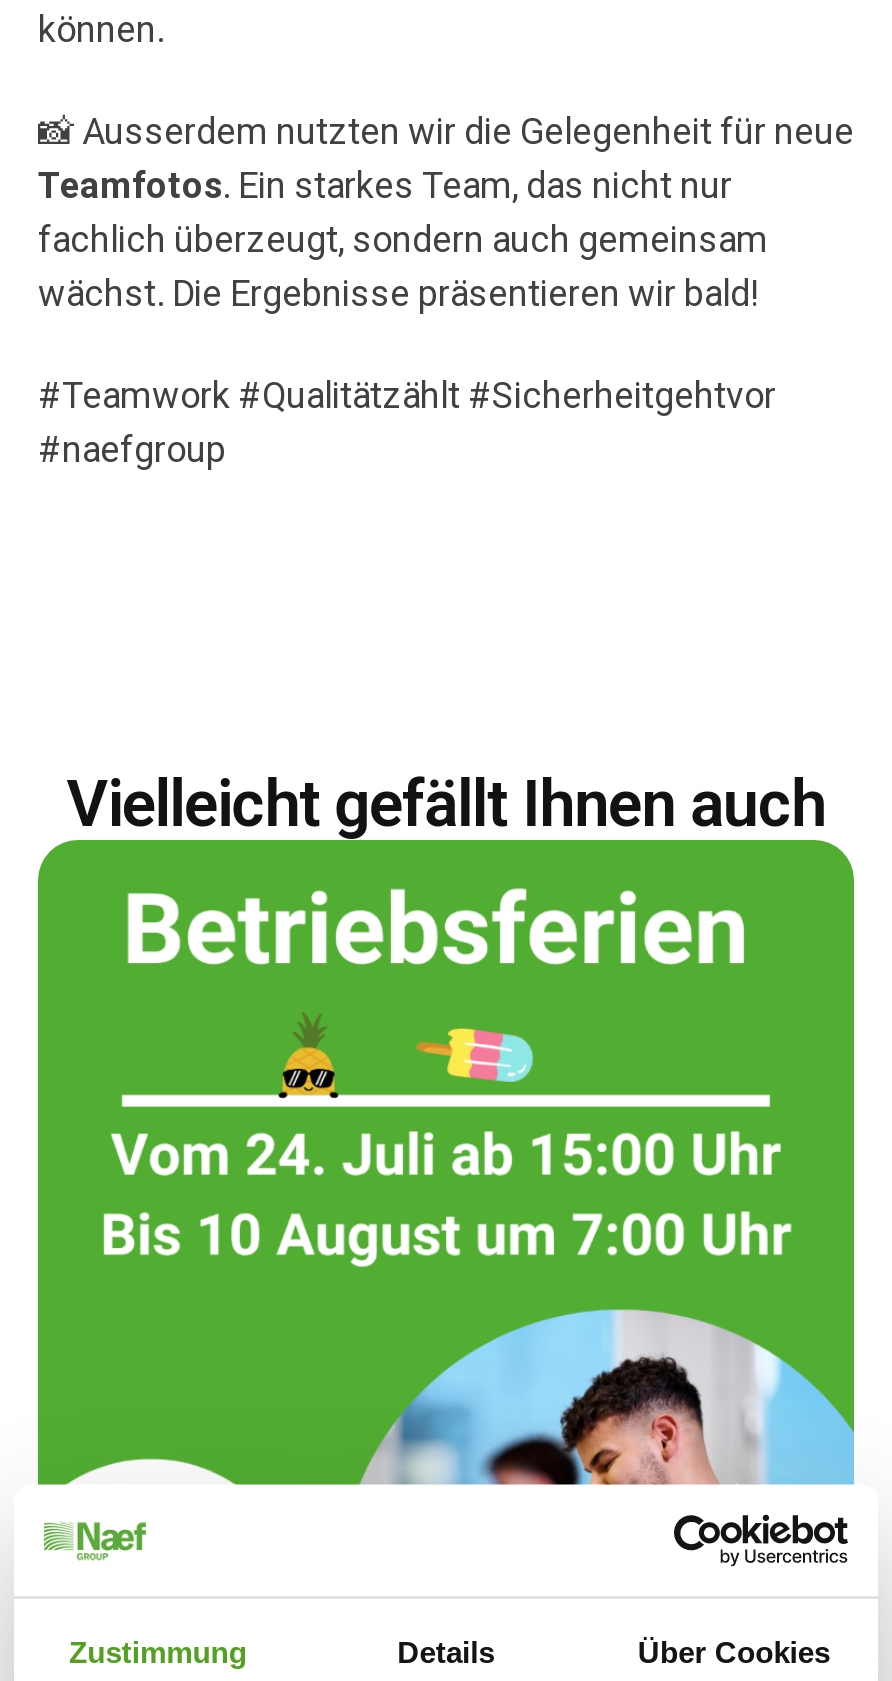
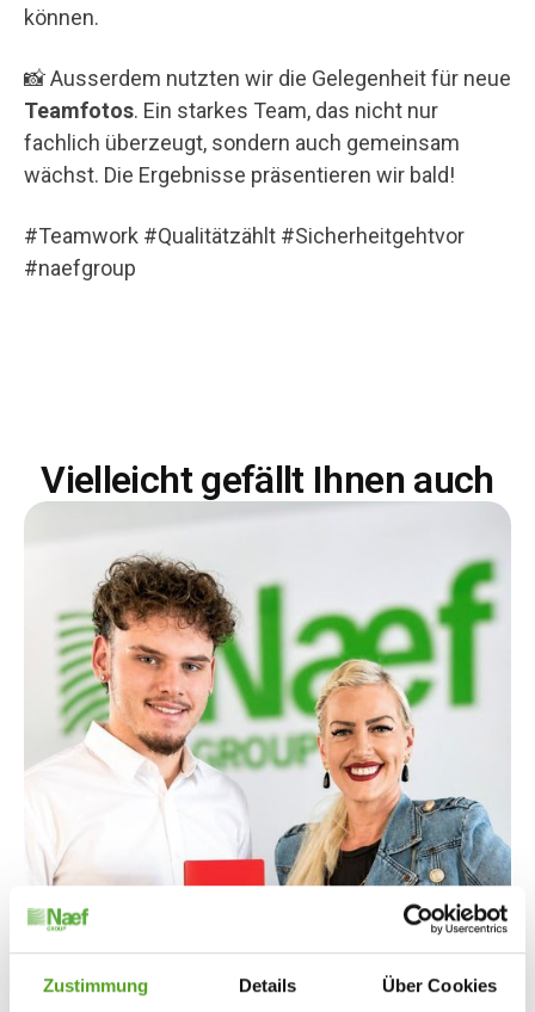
- [image]
+ [image]
